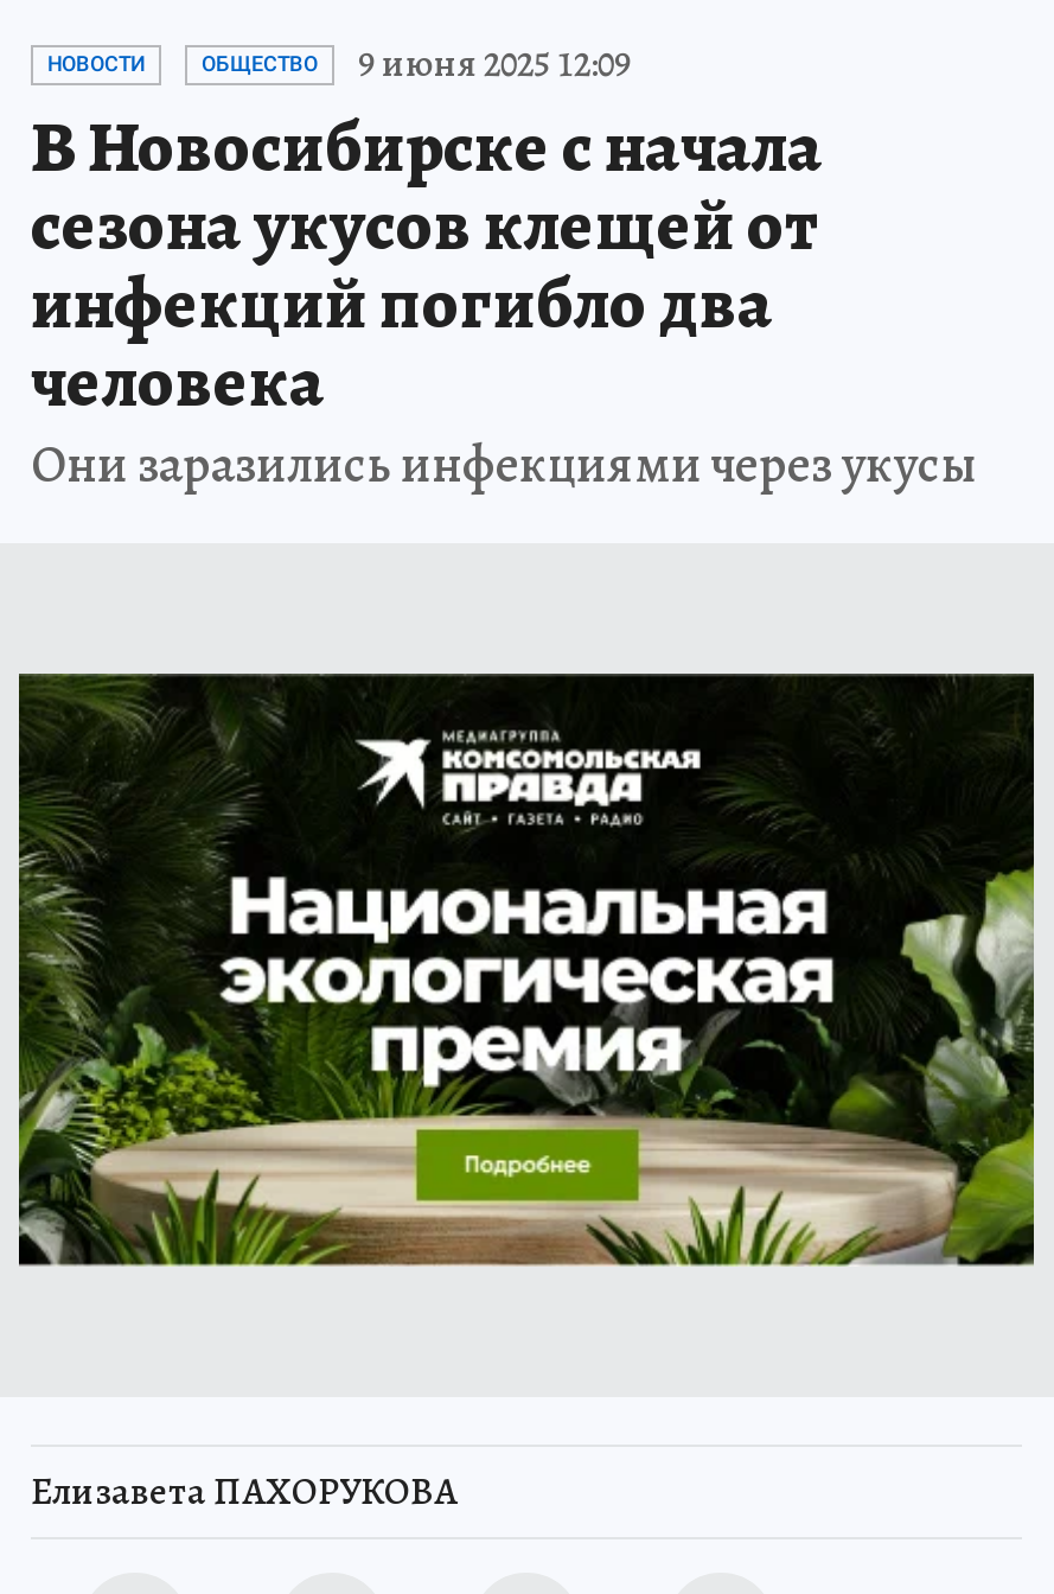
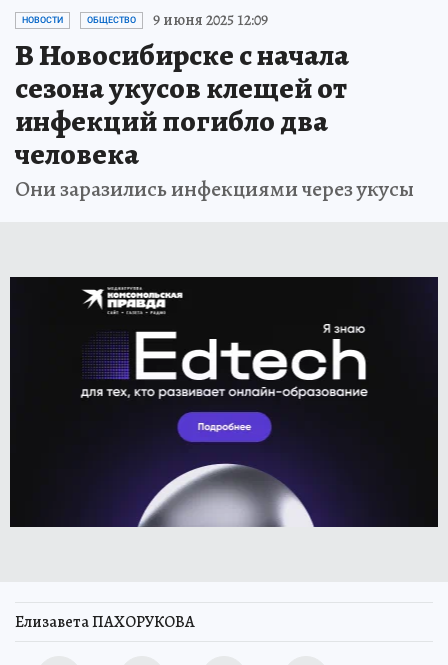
- [image]
+ [image]
